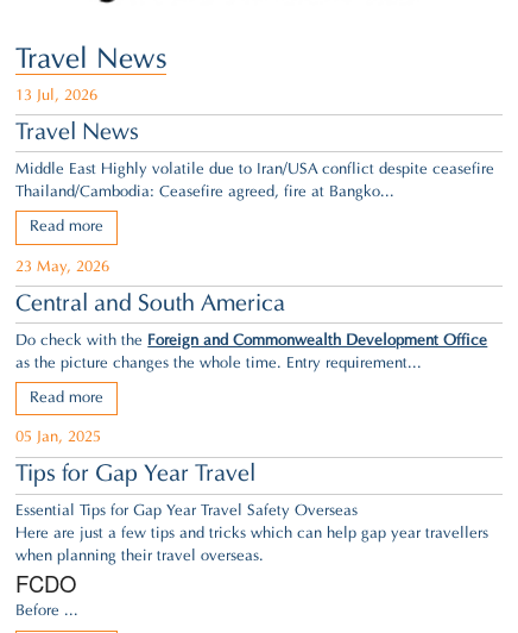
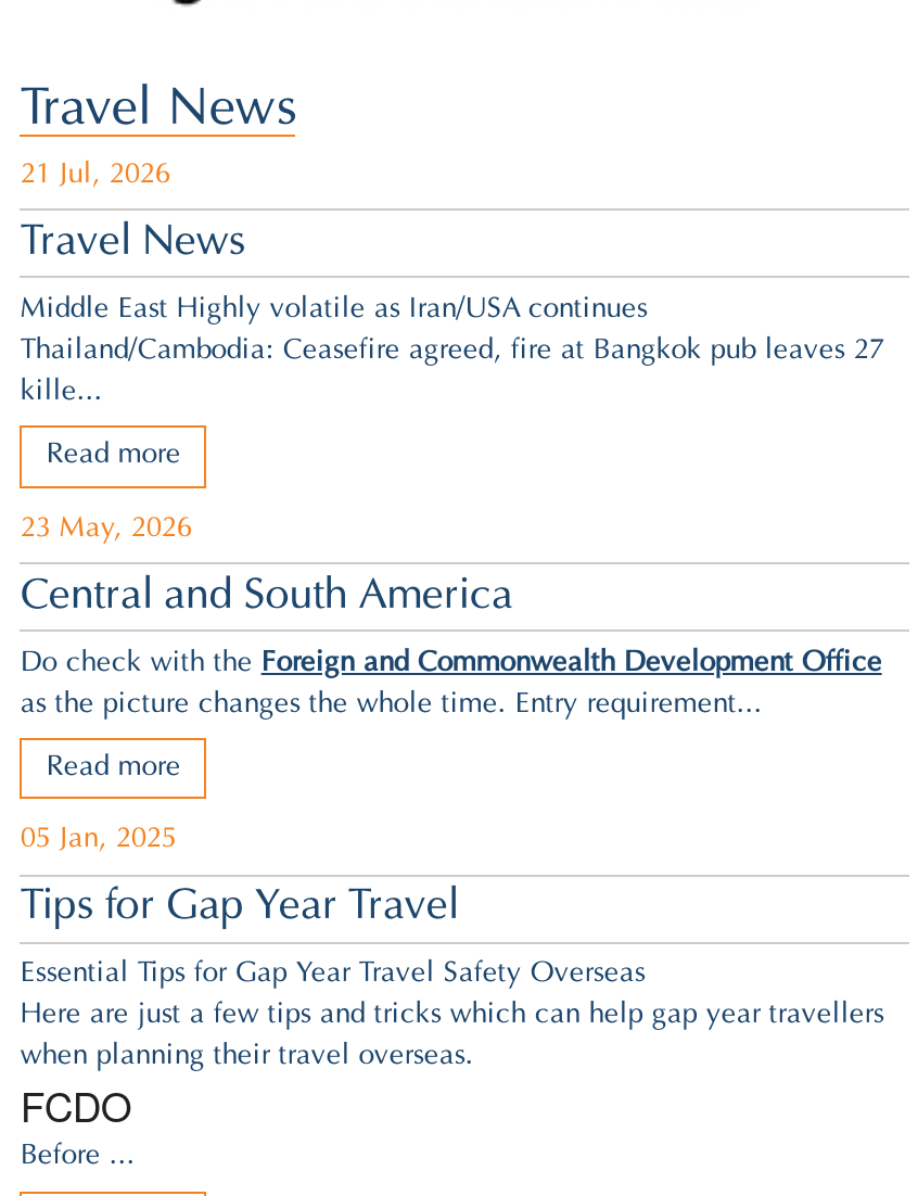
- 13 Jul, 2026
+ 21 Jul, 2026

- Middle East Highly volatile due to Iran/USA conflict despite ceasefire
- Thailand/Cambodia: Ceasefire agreed, fire at Bangko...
+ Middle East Highly volatile as Iran/USA continues
+ Thailand/Cambodia: Ceasefire agreed, fire at Bangkok pub leaves 27
+ kille...
